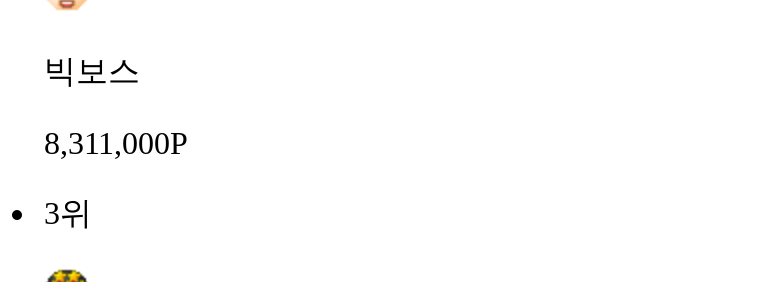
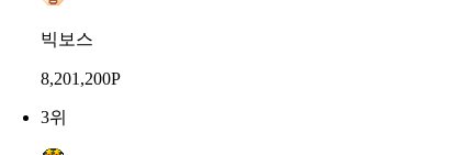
- 8,311,000P
+ 8,201,200P
